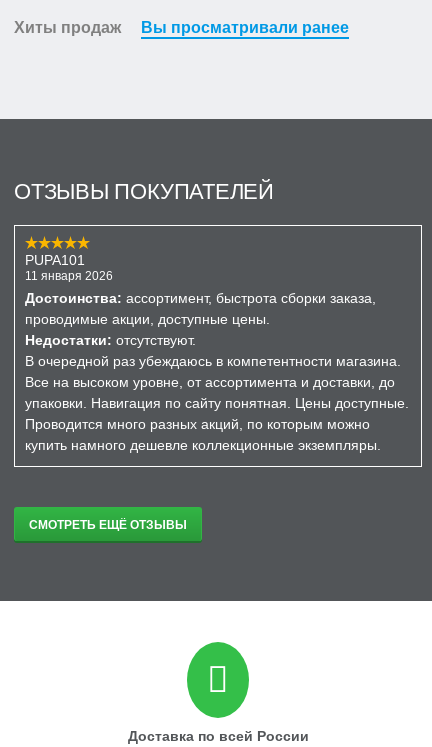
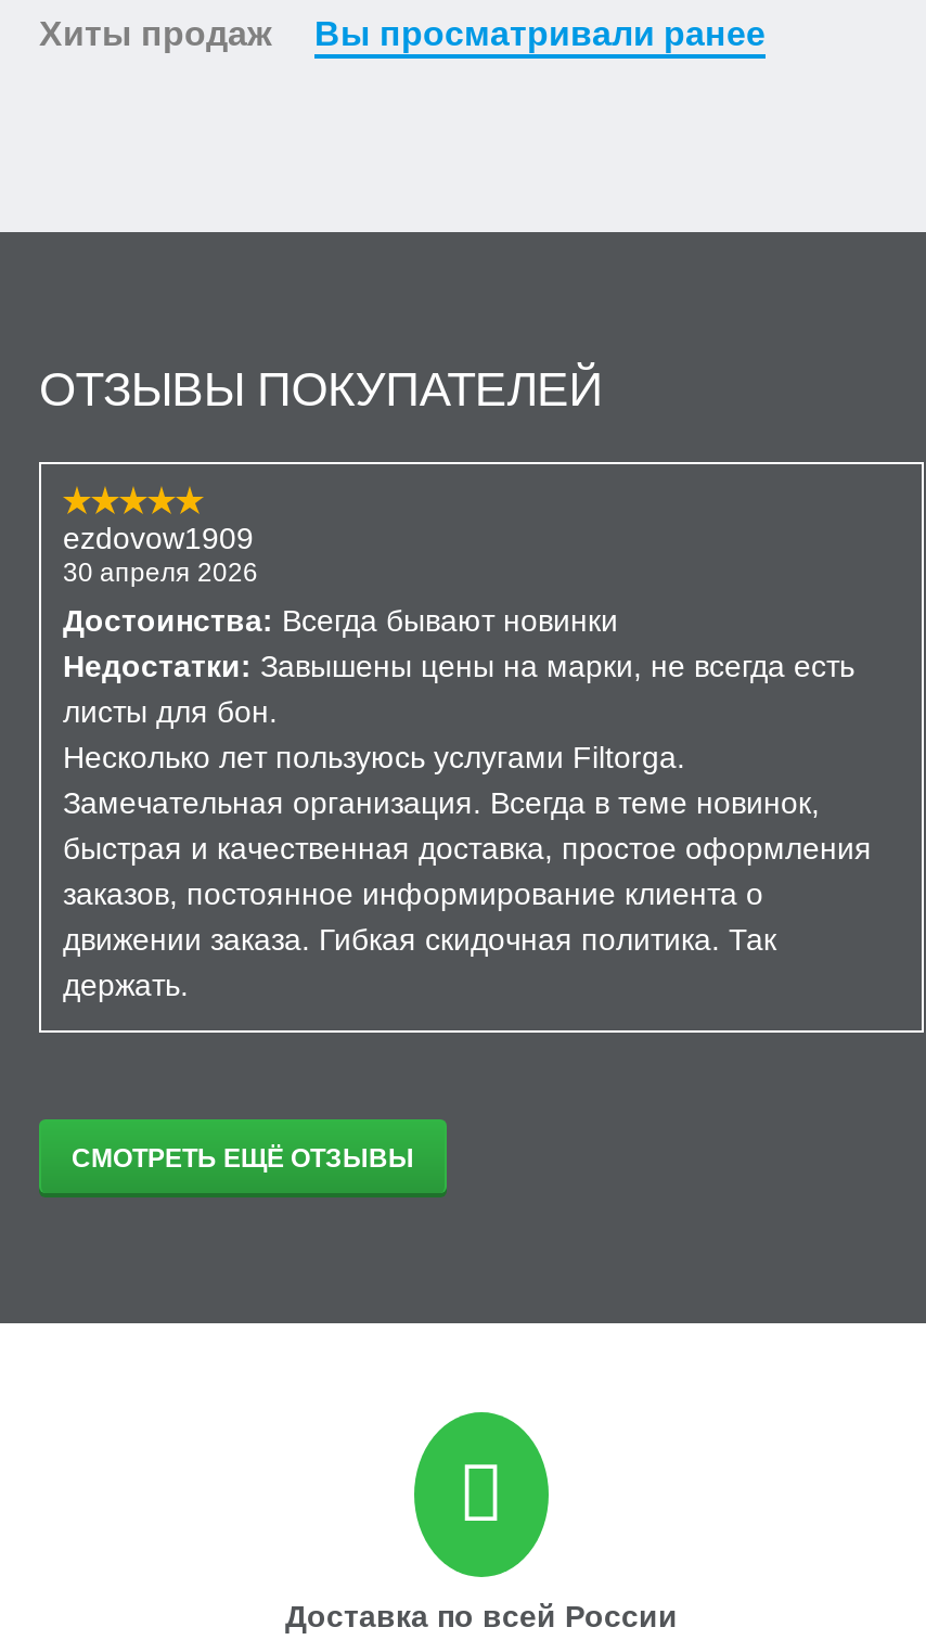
- PUPA101
- 11 января 2026
- Достоинства: ассортимент, быстрота сборки заказа,
- проводимые акции, доступные цены.
- Недостатки: отсутствуют.
- В очередной раз убеждаюсь в компетентности магазина.
- Все на высоком уровне, от ассортимента и доставки, до
- упаковки. Навигация по сайту понятная. Цены доступные.
- Проводится много разных акций, по которым можно
- купить намного дешевле коллекционные экземпляры.
+ ezdovow1909
+ 30 апреля 2026
+ Достоинства: Всегда бывают новинки
+ Недостатки: Завышены цены на марки, не всегда есть
+ листы для бон.
+ Несколько лет пользуюсь услугами Filtorga.
+ Замечательная организация. Всегда в теме новинок,
+ быстрая и качественная доставка, простое оформления
+ заказов, постоянное информирование клиента о
+ движении заказа. Гибкая скидочная политика. Так
+ держать.
